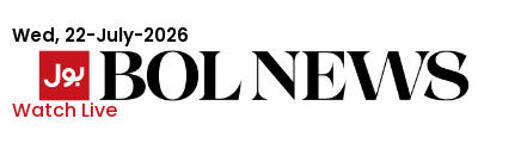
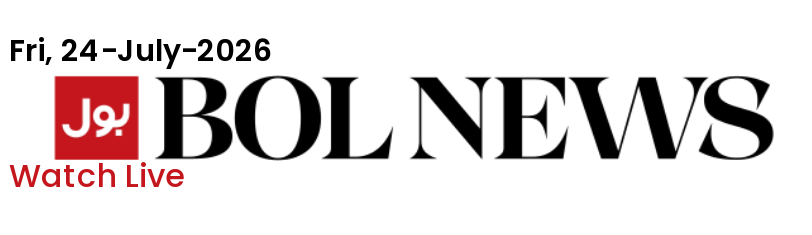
- Wed, 22-July-2026
+ Fri, 24-July-2026
